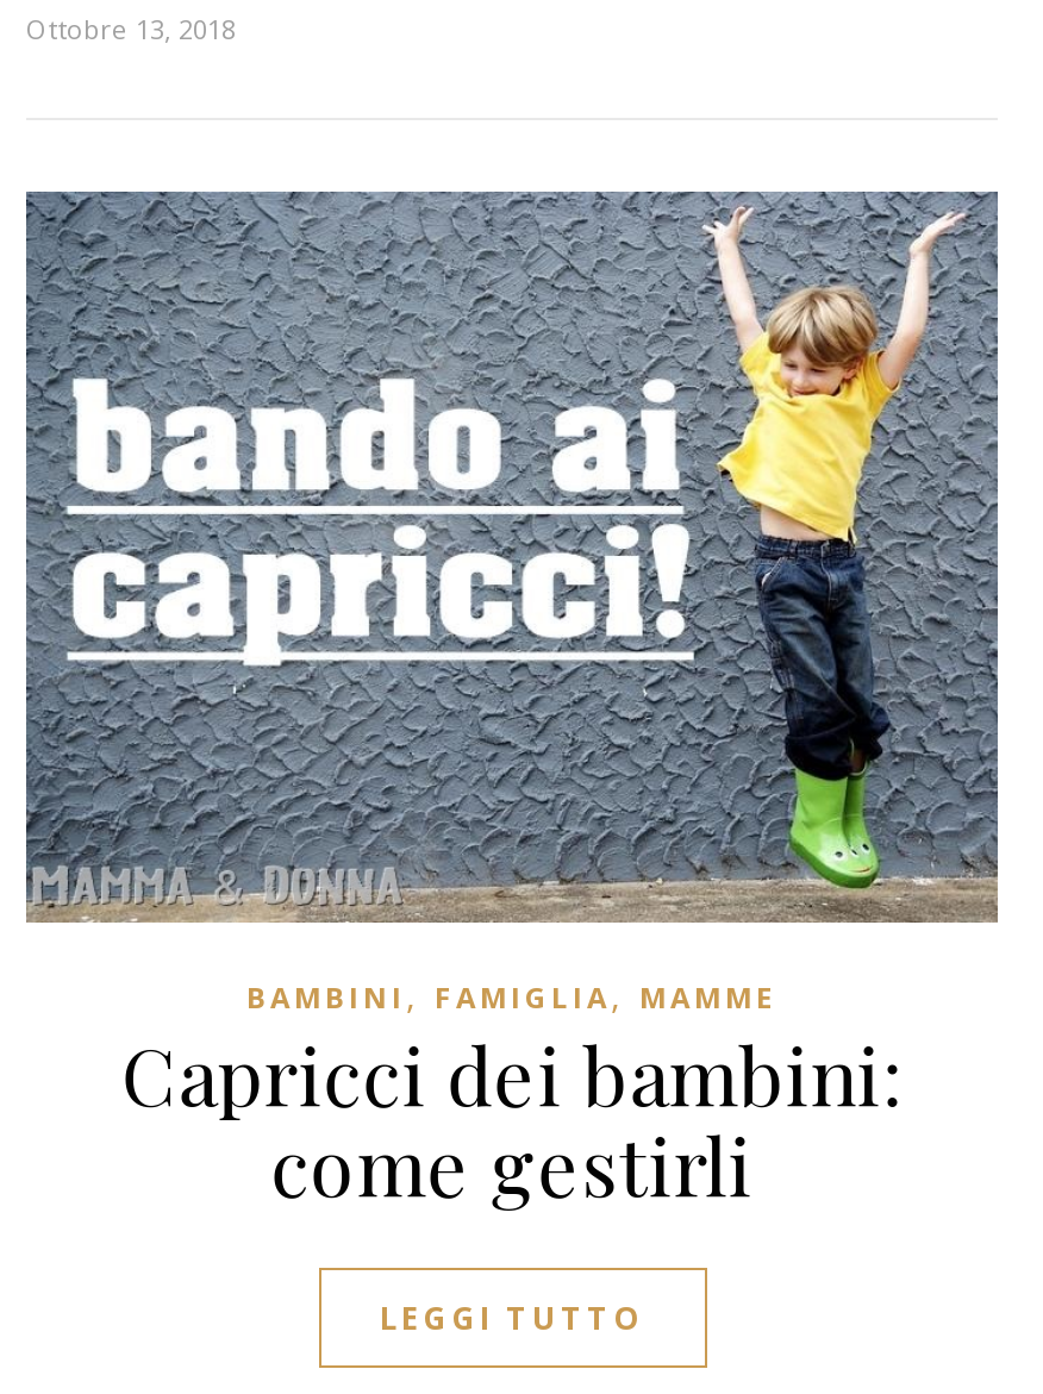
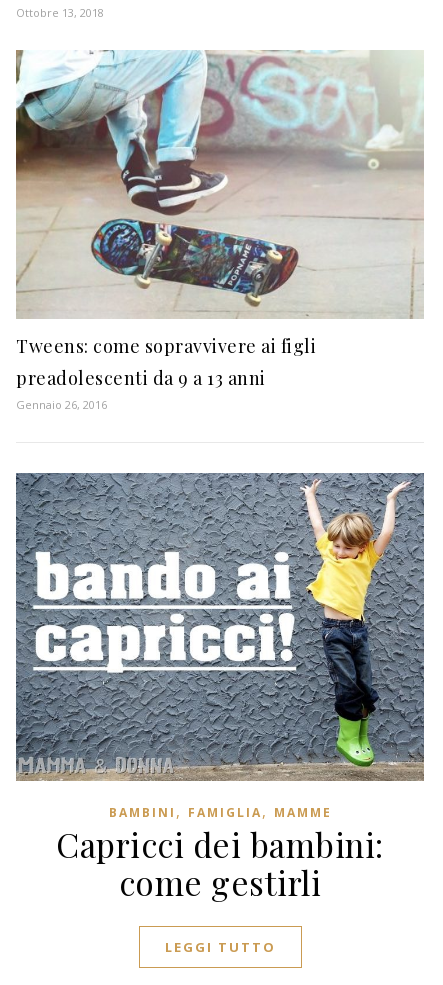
+ [image]
+ Tweens: come sopravvivere ai figli
+ preadolescenti da 9 a 13 anni
+ Gennaio 26, 2016
